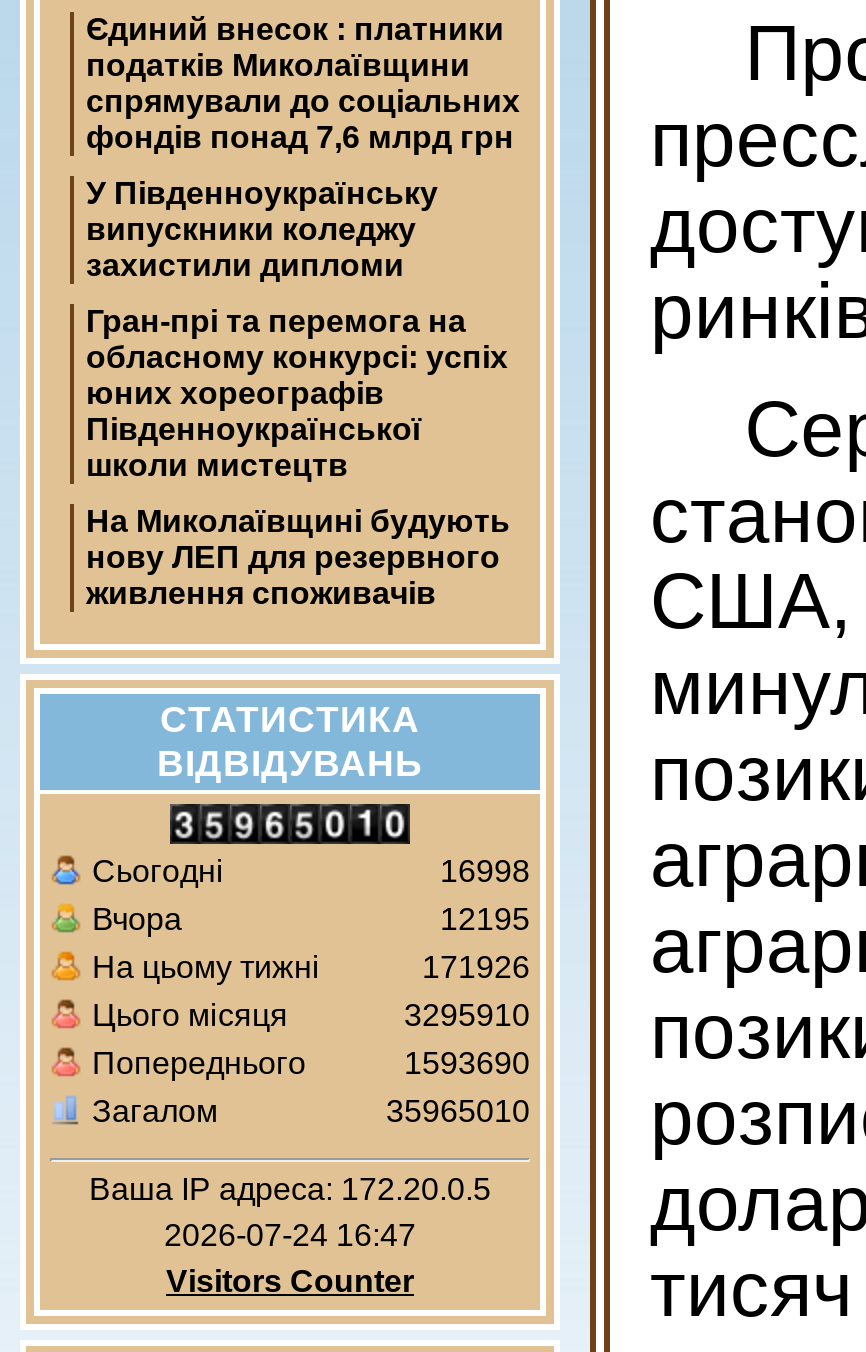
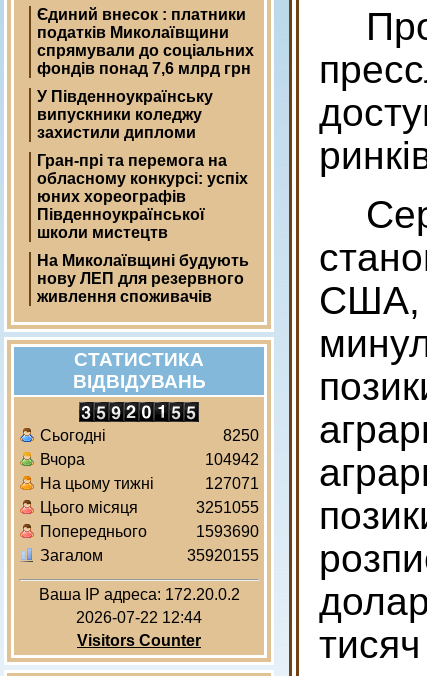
- 16998
+ 8250

- 12195
+ 104942

- 171926
+ 127071

- 3295910
+ 3251055

- 35965010
+ 35920155

- Ваша ІР адреса: 172.20.0.5
+ Ваша ІР адреса: 172.20.0.2

- 2026-07-24 16:47
+ 2026-07-22 12:44
